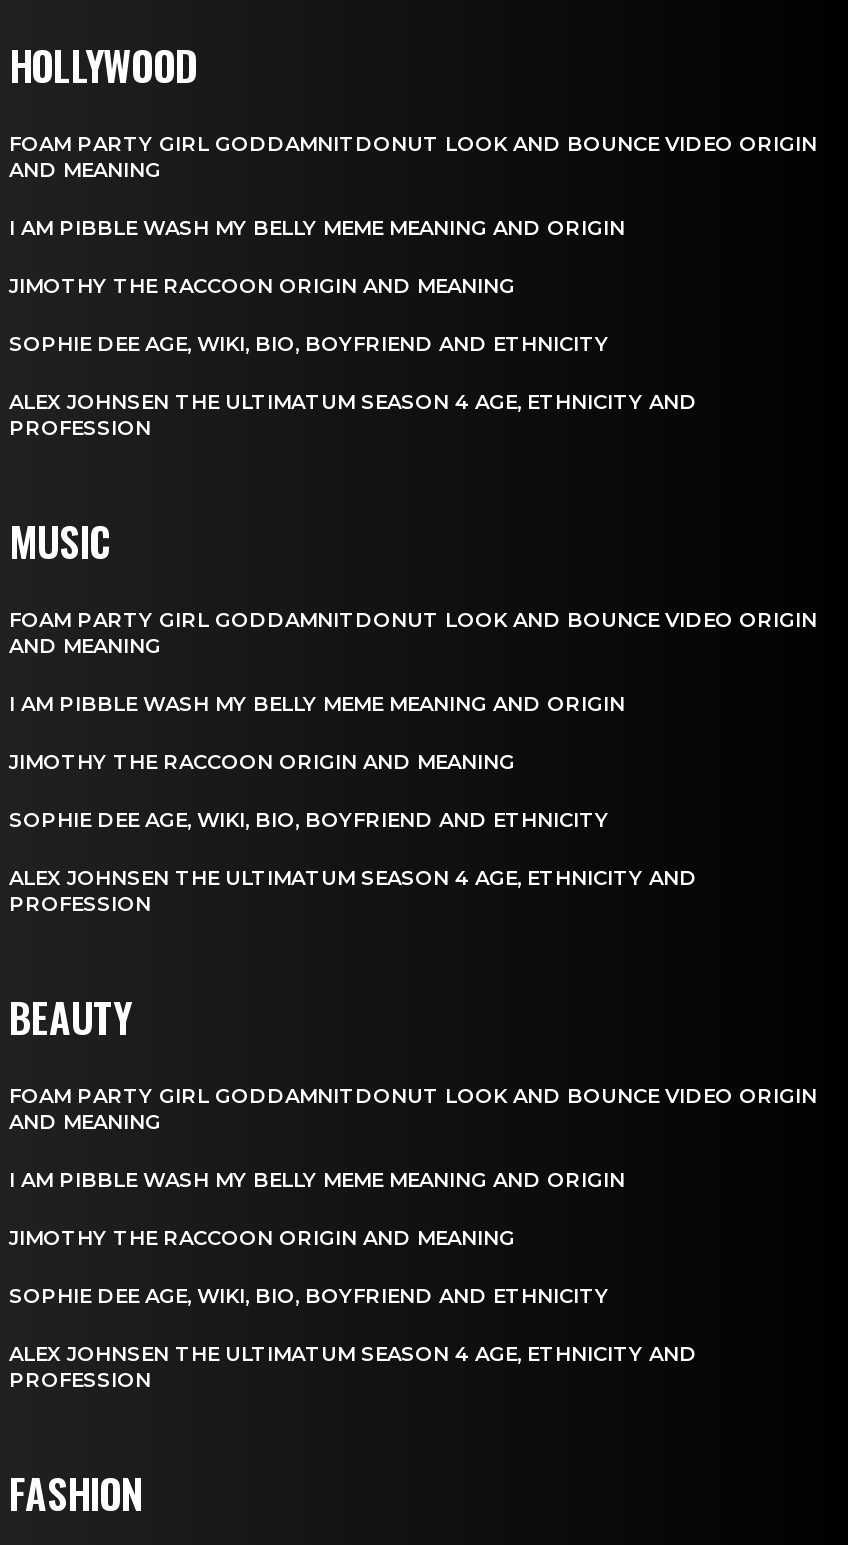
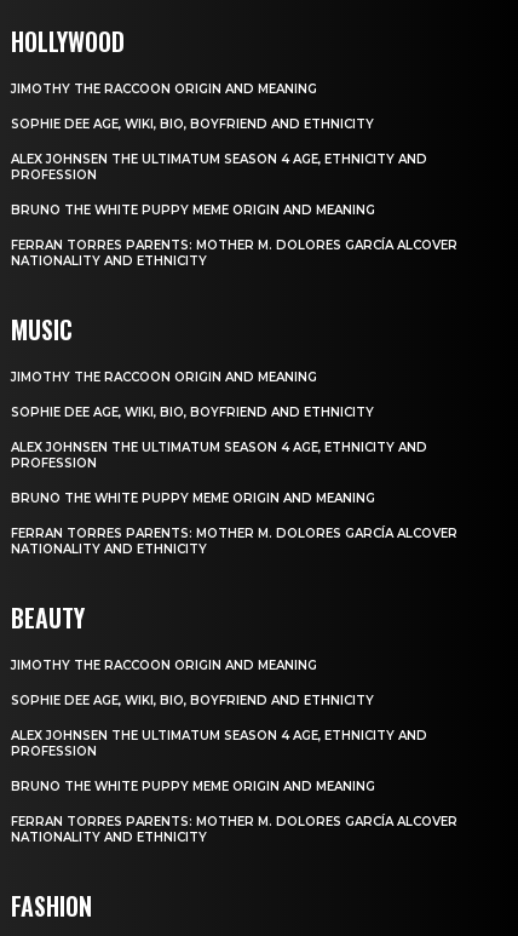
- FOAM PARTY GIRL GODDAMNITDONUT LOOK AND BOUNCE VIDEO ORIGIN
- AND MEANING
- I AM PIBBLE WASH MY BELLY MEME MEANING AND ORIGIN

moved up: JIMOTHY THE RACCOON ORIGIN AND MEANING | SOPHIE DEE AGE, WIKI, BIO, BOYFRIEND AND ETHNICITY | ALEX JOHNSEN THE ULTIMATUM SEASON 4 AGE, ETHNICITY AND | PROFESSION

+ BRUNO THE WHITE PUPPY MEME ORIGIN AND MEANING
+ FERRAN TORRES PARENTS: MOTHER M. DOLORES GARCÍA ALCOVER
+ NATIONALITY AND ETHNICITY

- FOAM PARTY GIRL GODDAMNITDONUT LOOK AND BOUNCE VIDEO ORIGIN
- AND MEANING
- I AM PIBBLE WASH MY BELLY MEME MEANING AND ORIGIN

moved up: JIMOTHY THE RACCOON ORIGIN AND MEANING | SOPHIE DEE AGE, WIKI, BIO, BOYFRIEND AND ETHNICITY | ALEX JOHNSEN THE ULTIMATUM SEASON 4 AGE, ETHNICITY AND | PROFESSION

+ BRUNO THE WHITE PUPPY MEME ORIGIN AND MEANING
+ FERRAN TORRES PARENTS: MOTHER M. DOLORES GARCÍA ALCOVER
+ NATIONALITY AND ETHNICITY

- FOAM PARTY GIRL GODDAMNITDONUT LOOK AND BOUNCE VIDEO ORIGIN
- AND MEANING
- I AM PIBBLE WASH MY BELLY MEME MEANING AND ORIGIN

moved up: JIMOTHY THE RACCOON ORIGIN AND MEANING | SOPHIE DEE AGE, WIKI, BIO, BOYFRIEND AND ETHNICITY | ALEX JOHNSEN THE ULTIMATUM SEASON 4 AGE, ETHNICITY AND | PROFESSION

+ BRUNO THE WHITE PUPPY MEME ORIGIN AND MEANING
+ FERRAN TORRES PARENTS: MOTHER M. DOLORES GARCÍA ALCOVER
+ NATIONALITY AND ETHNICITY
